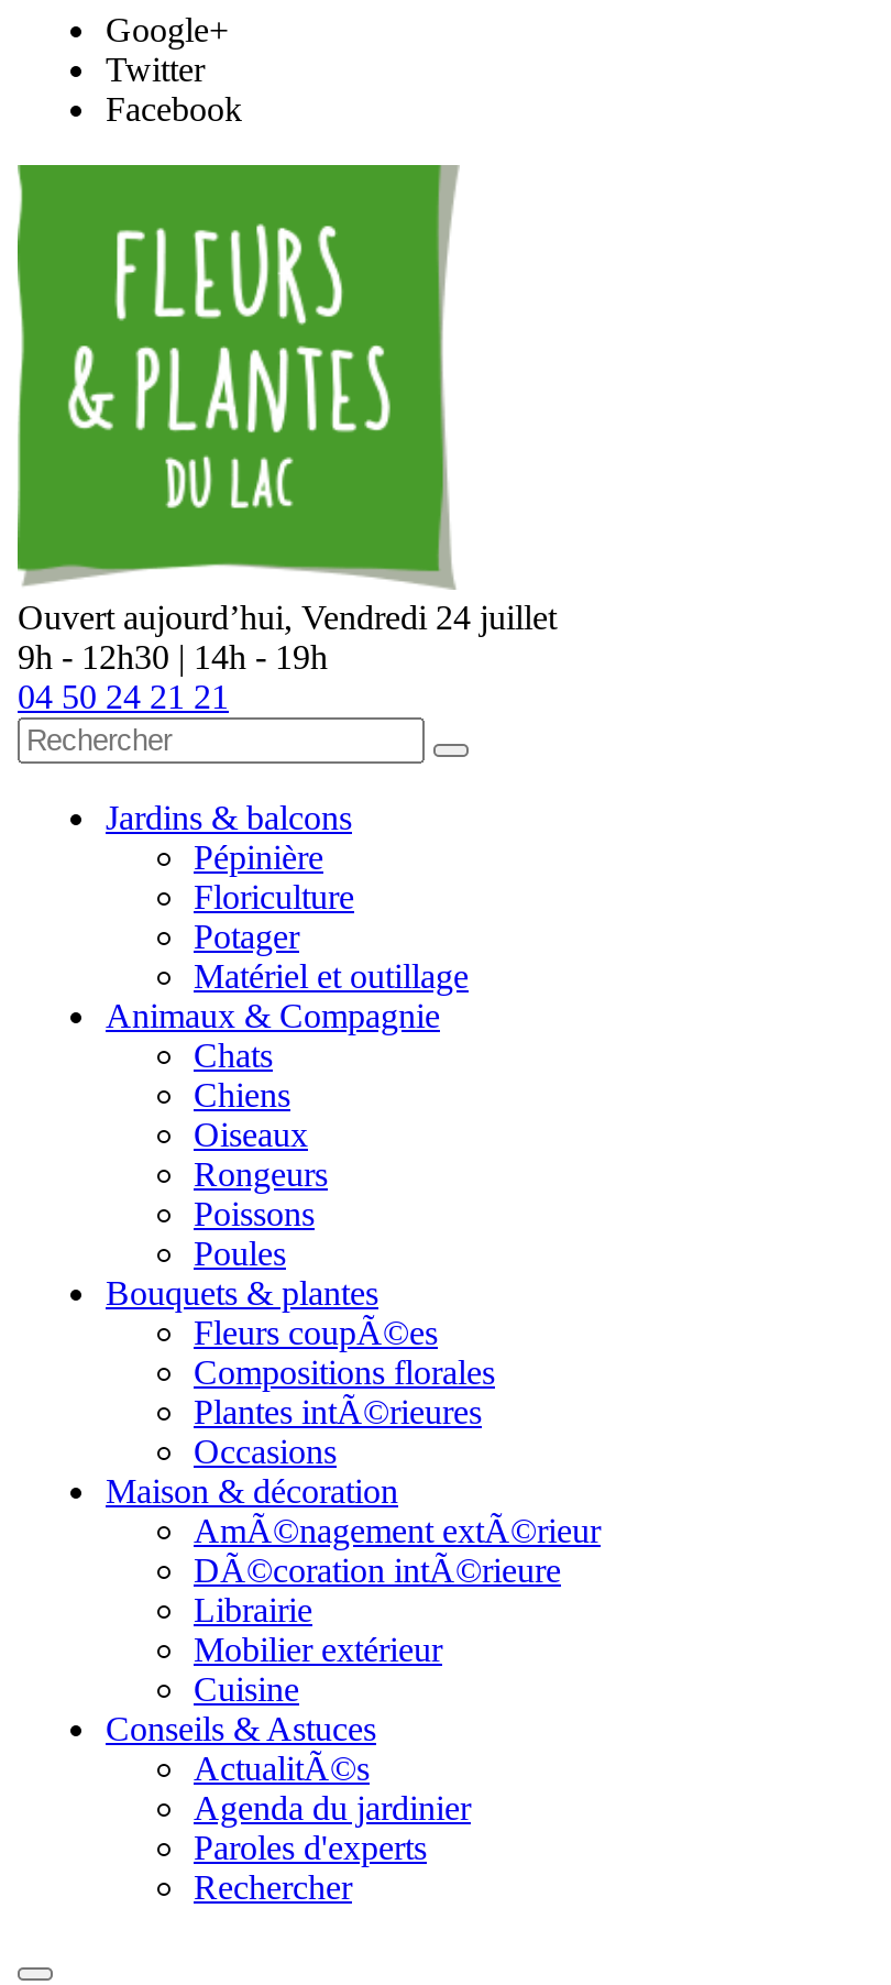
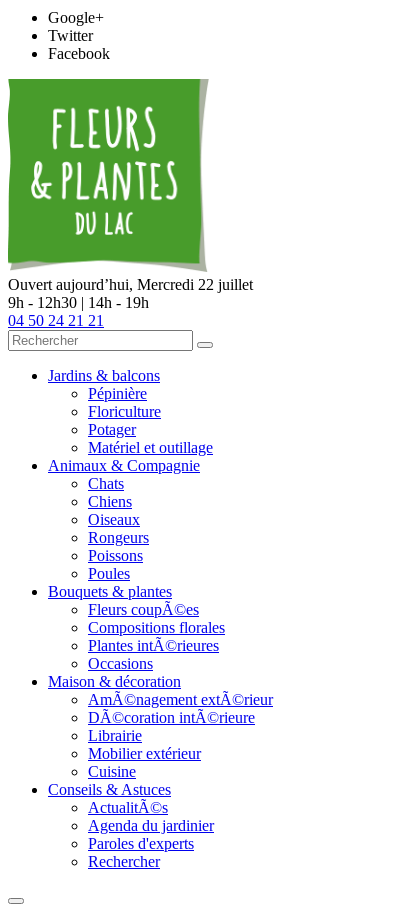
- Ouvert aujourd’hui, Vendredi 24 juillet
+ Ouvert aujourd’hui, Mercredi 22 juillet
